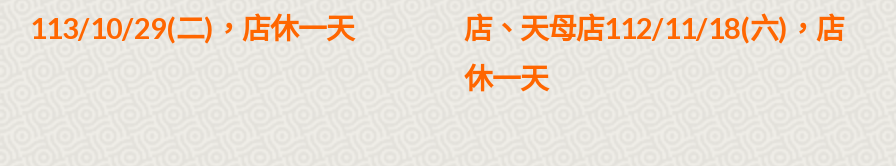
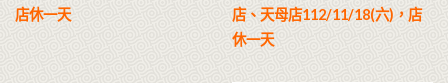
- 113/10/29(二)，店休一天
+ 店休一天
